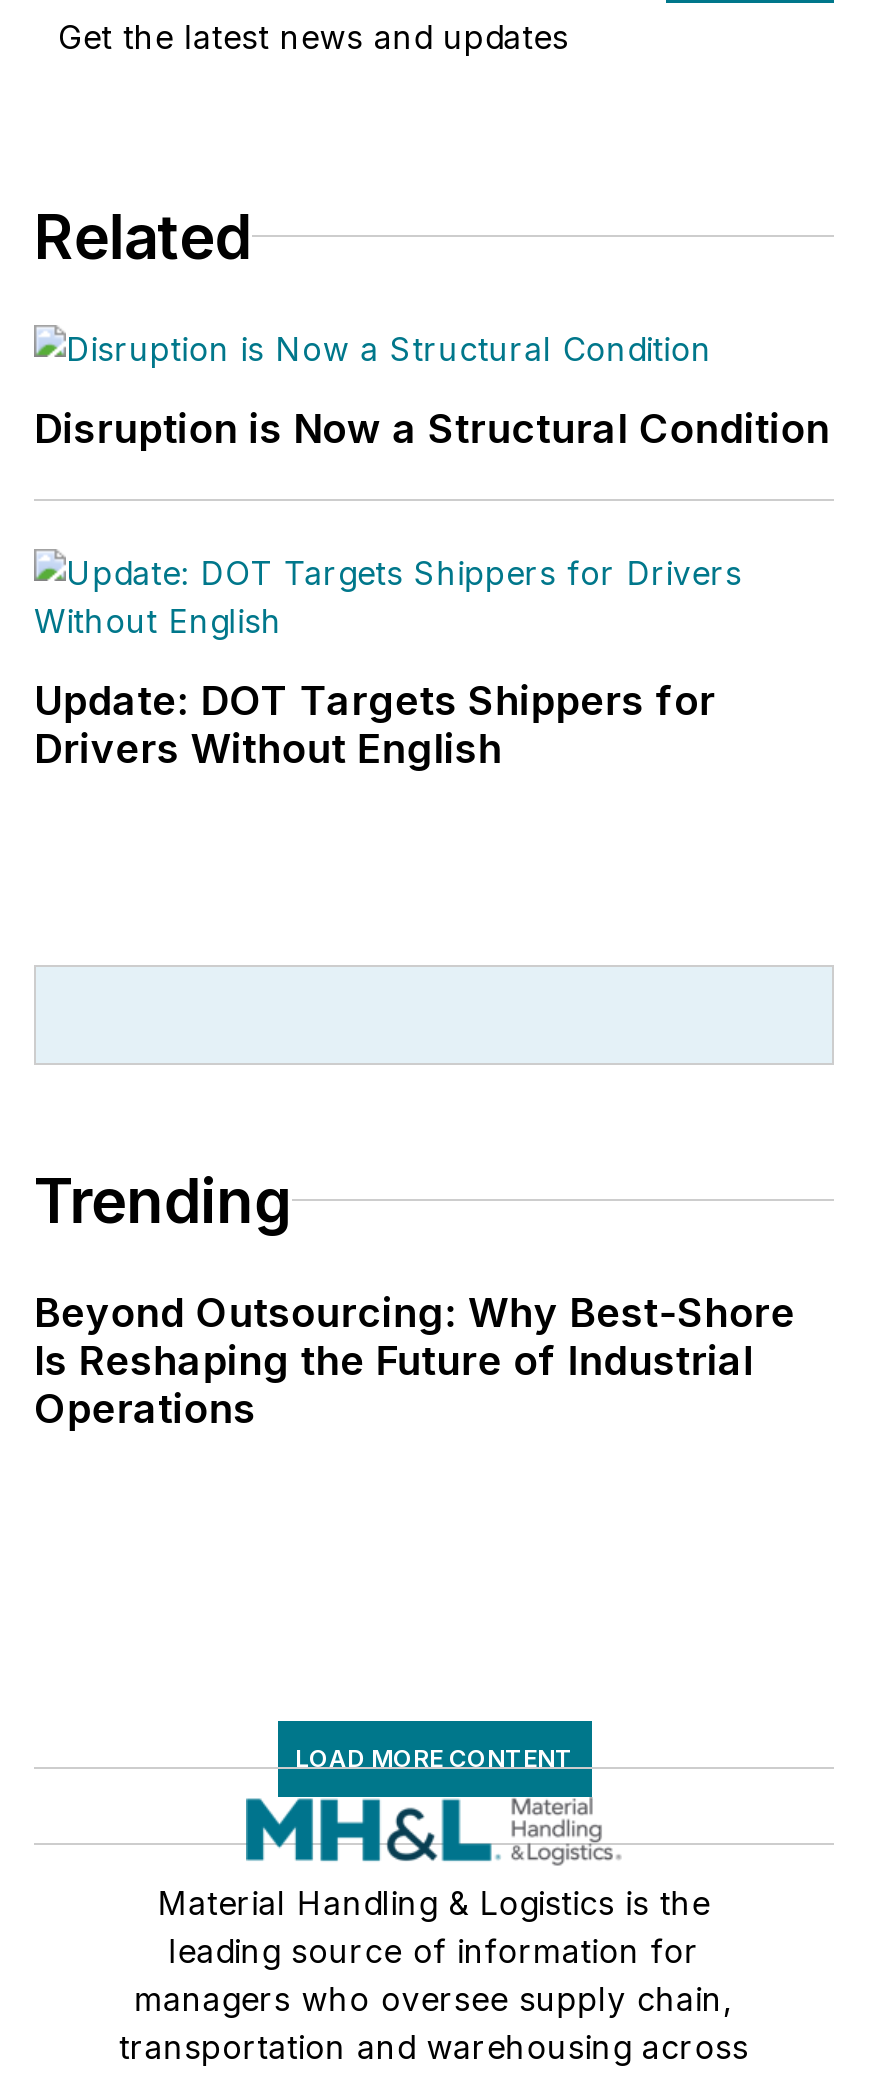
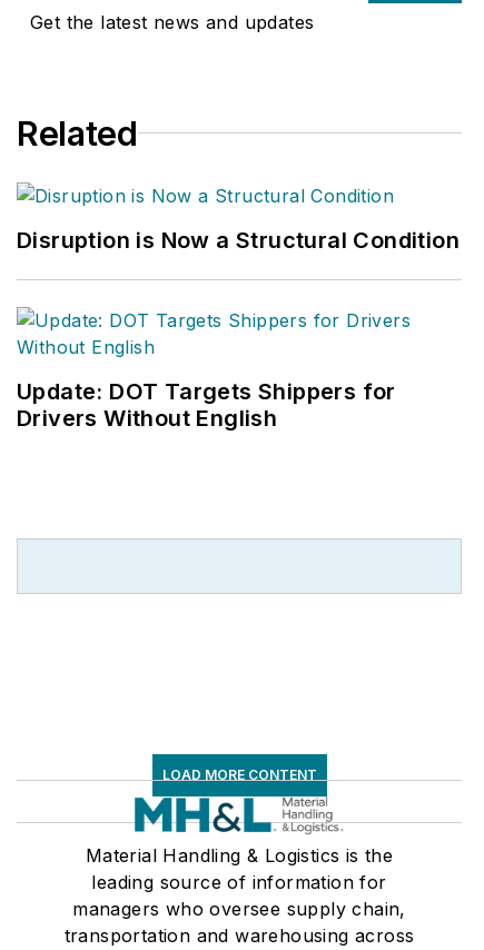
- Trending
- Beyond Outsourcing: Why Best-Shore
- Is Reshaping the Future of Industrial
- Operations
